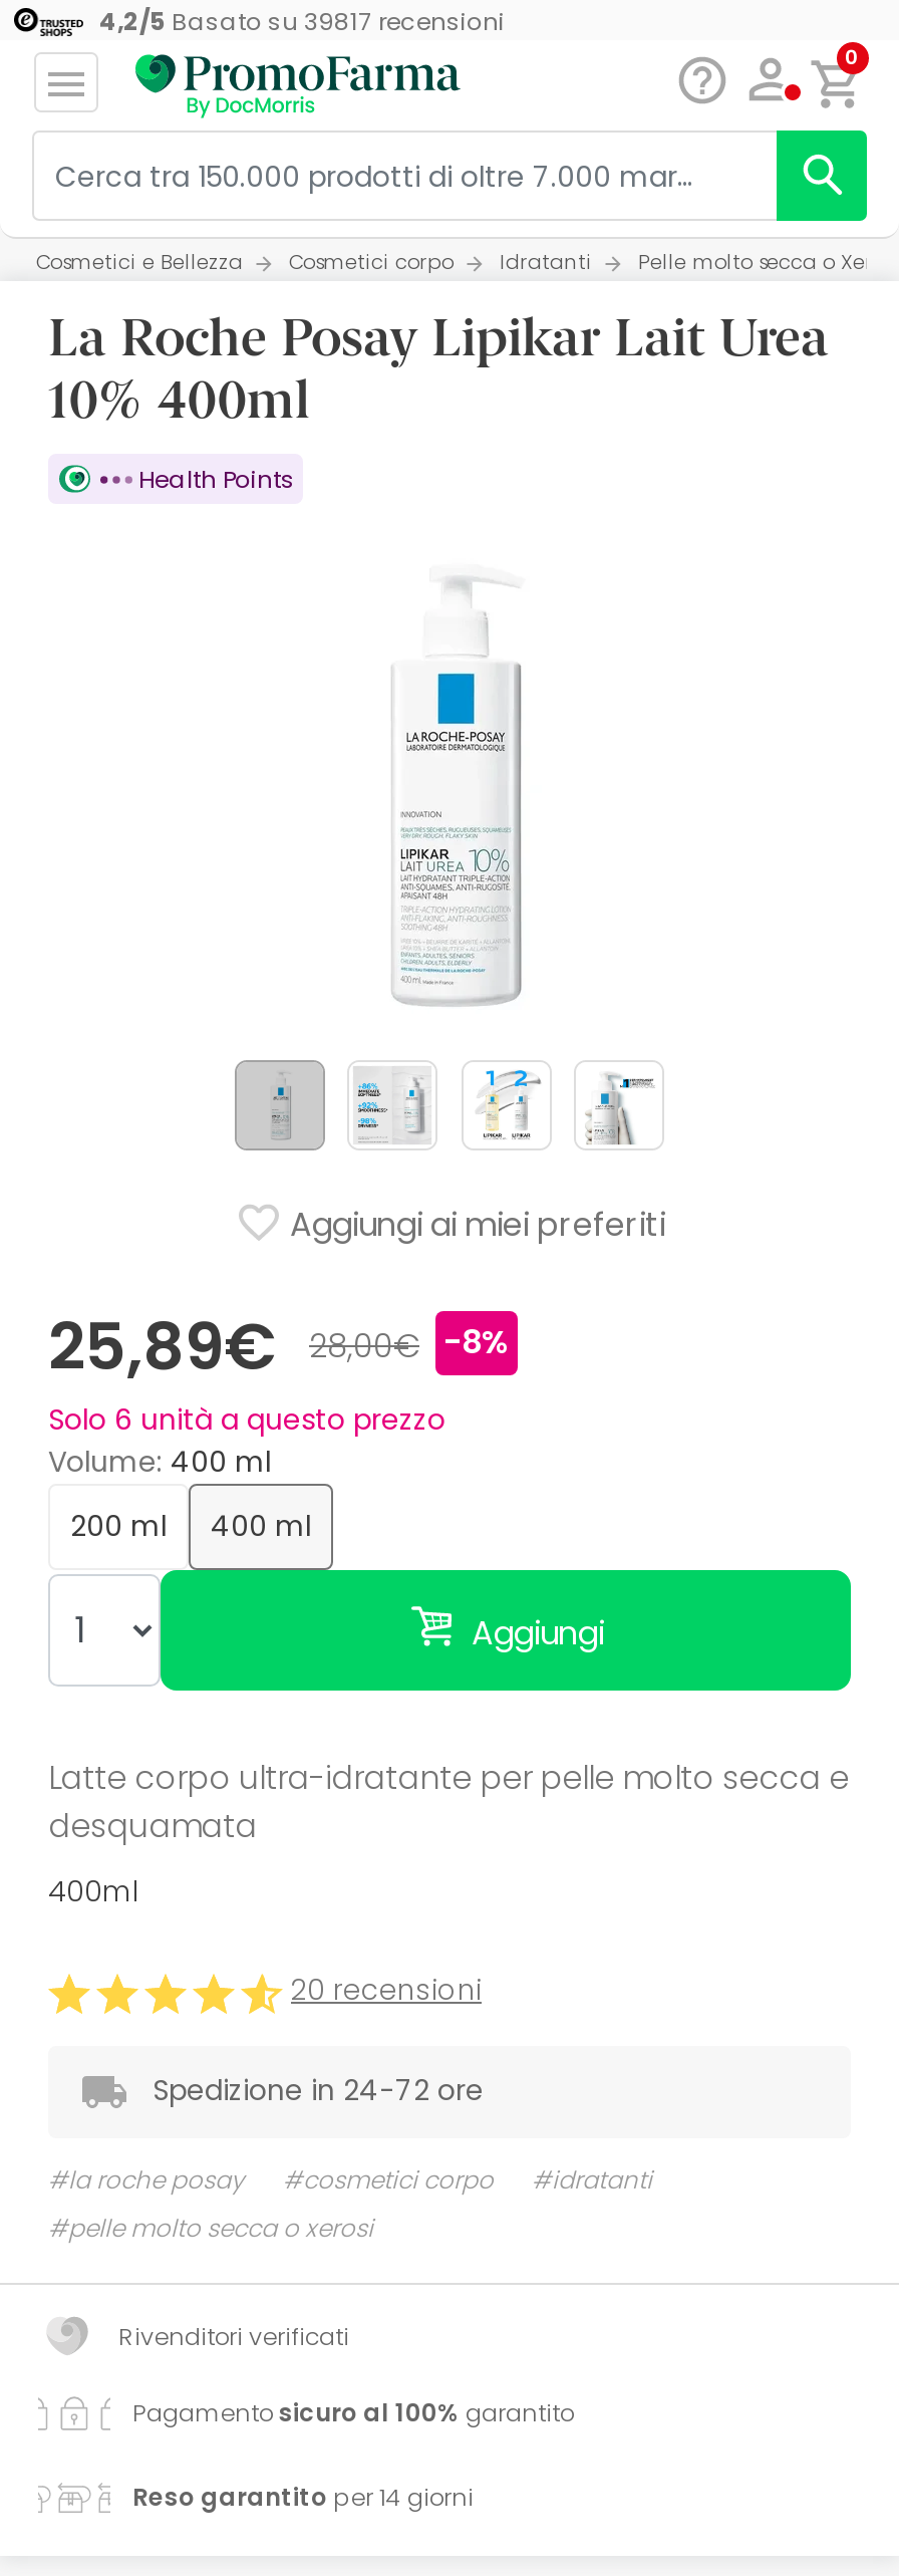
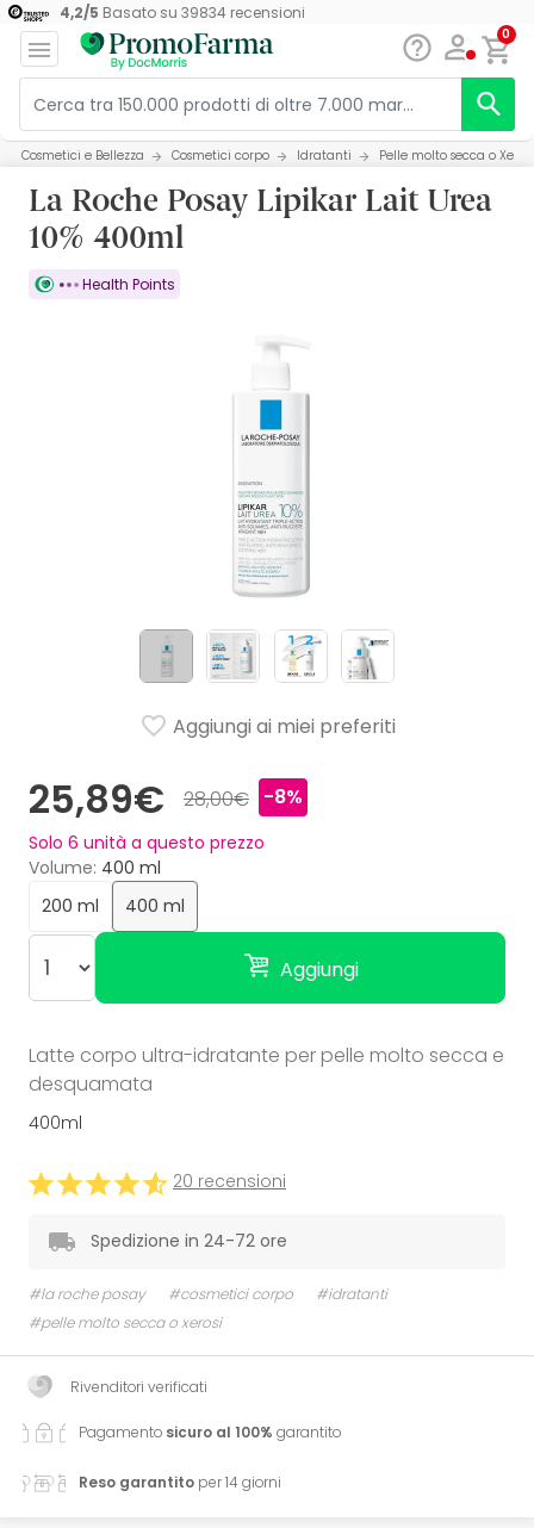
- 4,2/5 Basato su 39817 recensioni
+ 4,2/5 Basato su 39834 recensioni
